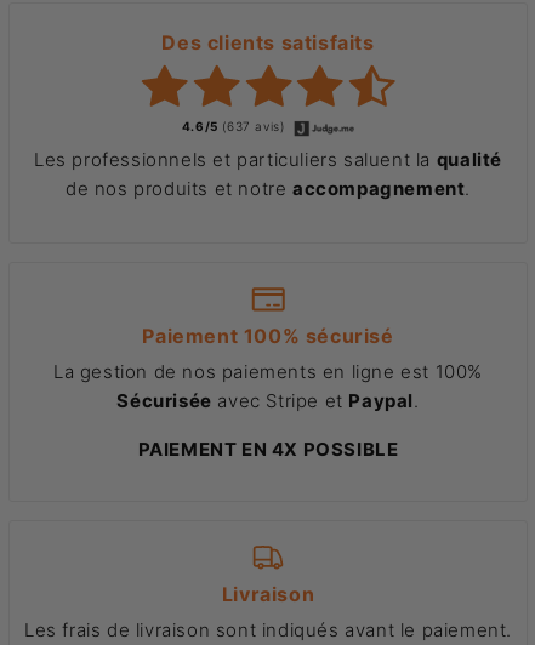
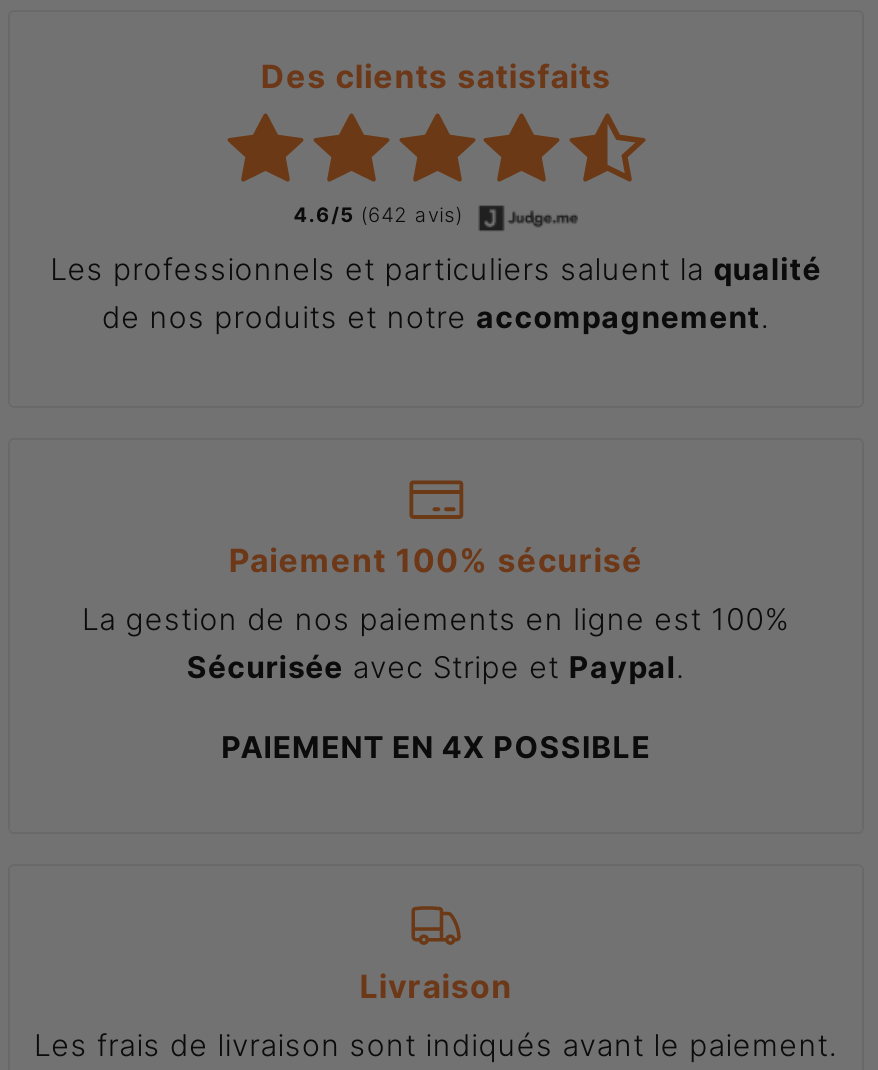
- 4.6/5 (637 avis)
+ 4.6/5 (642 avis)
